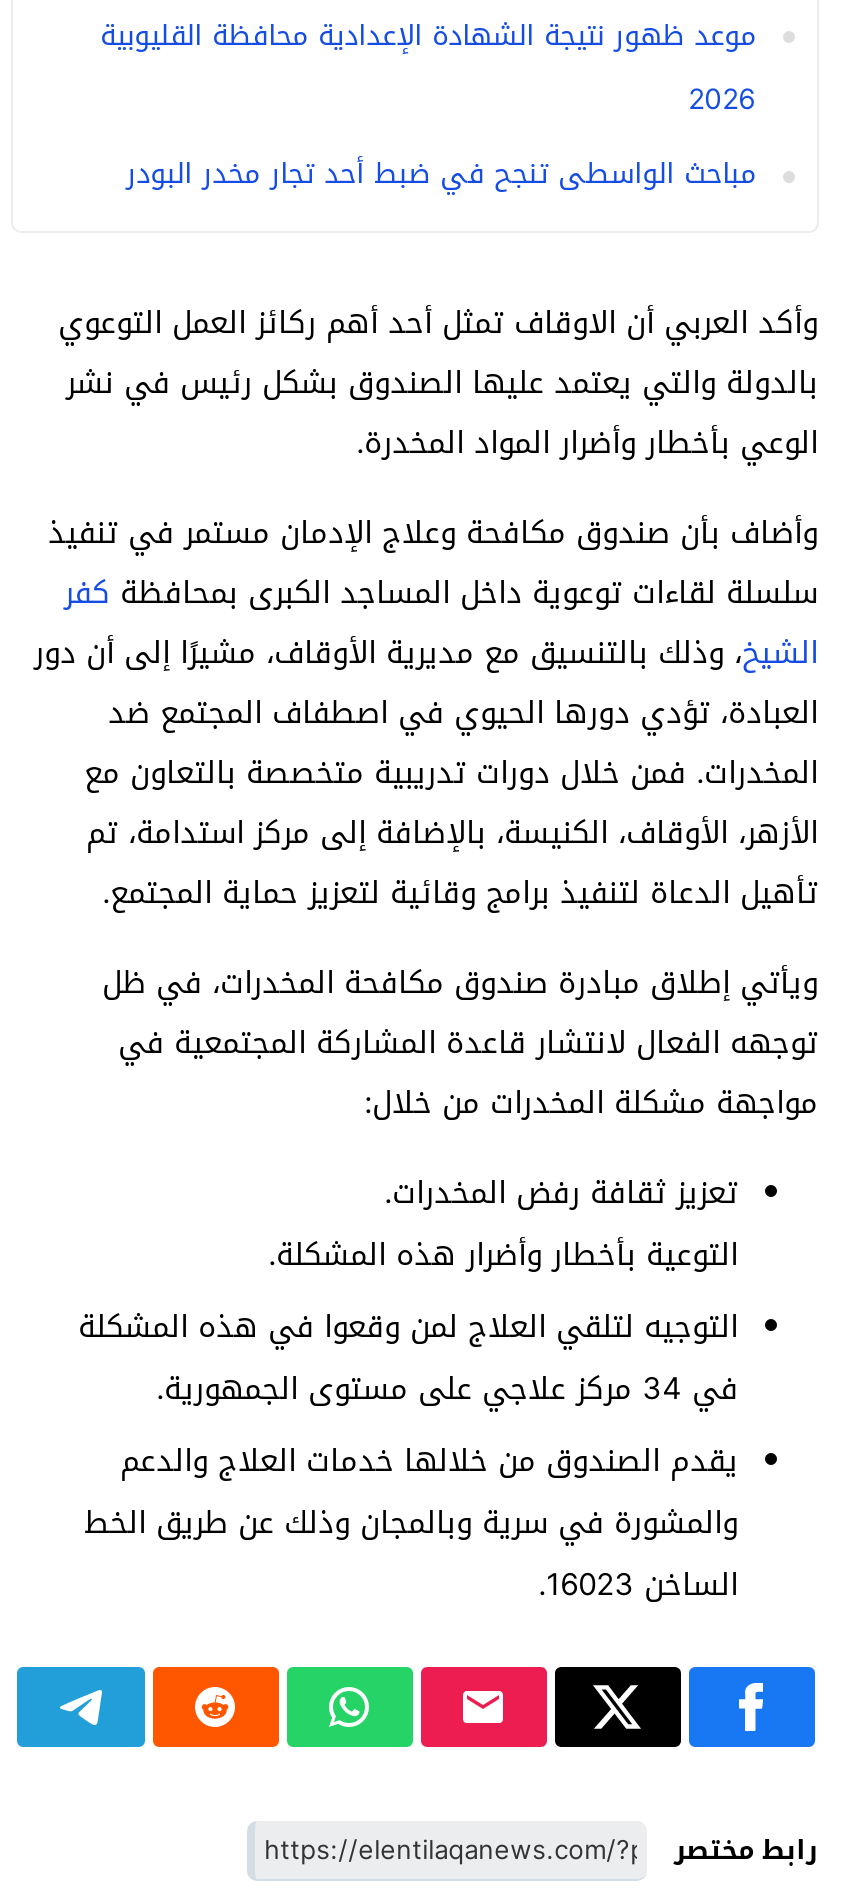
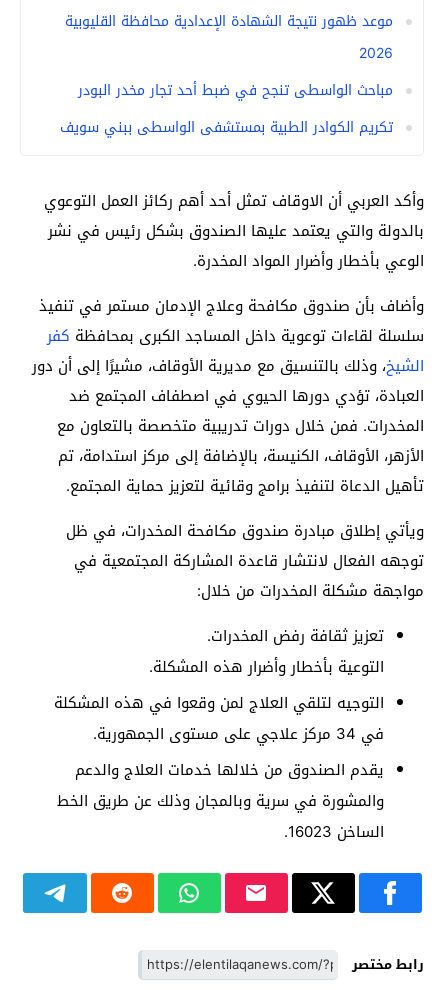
+ تكريم الكوادر الطبية بمستشفى الواسطى ببني سويف
